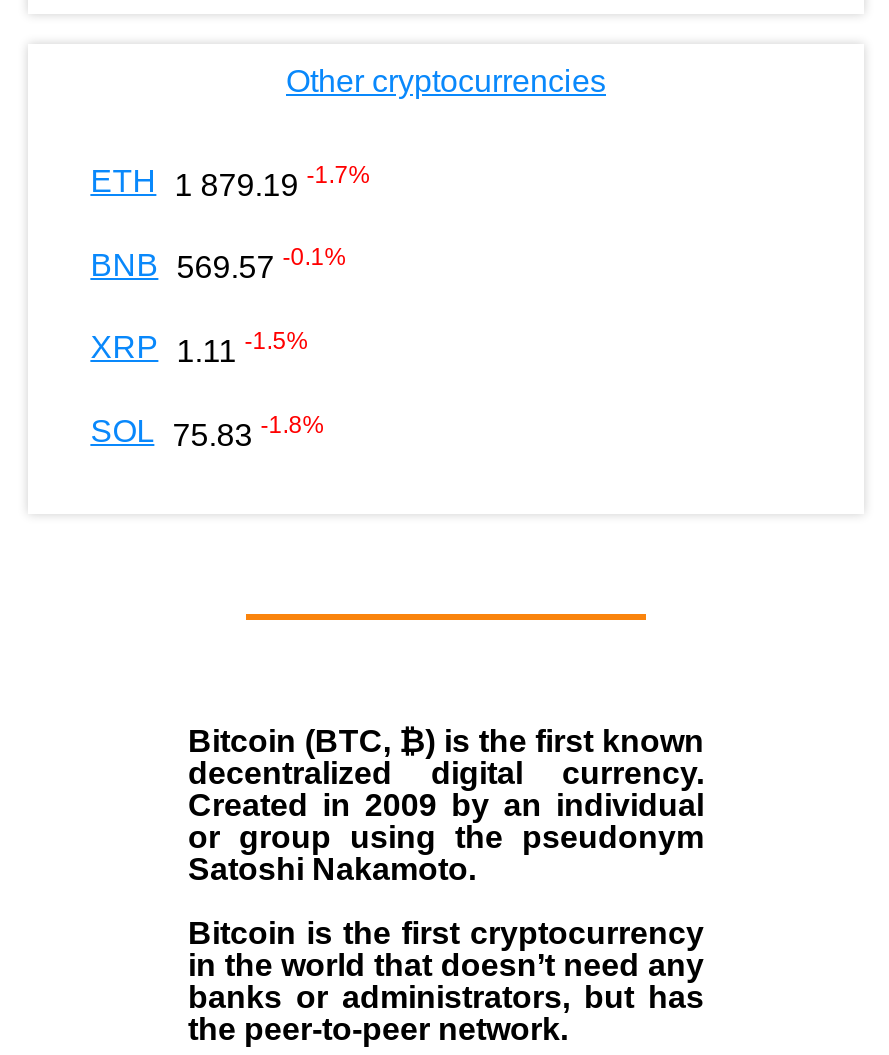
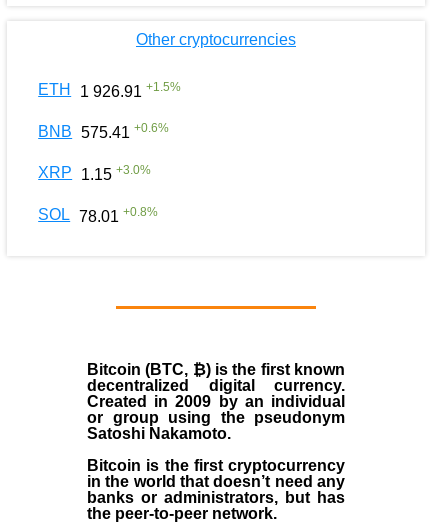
- ETH 1 879.19 -1.7%
+ ETH 1 926.91 +1.5%

- BNB 569.57 -0.1%
+ BNB 575.41 +0.6%

- XRP 1.11 -1.5%
+ XRP 1.15 +3.0%

- SOL 75.83 -1.8%
+ SOL 78.01 +0.8%
